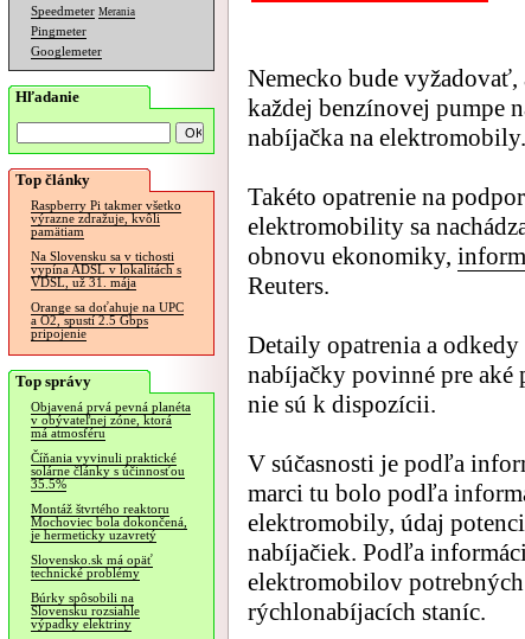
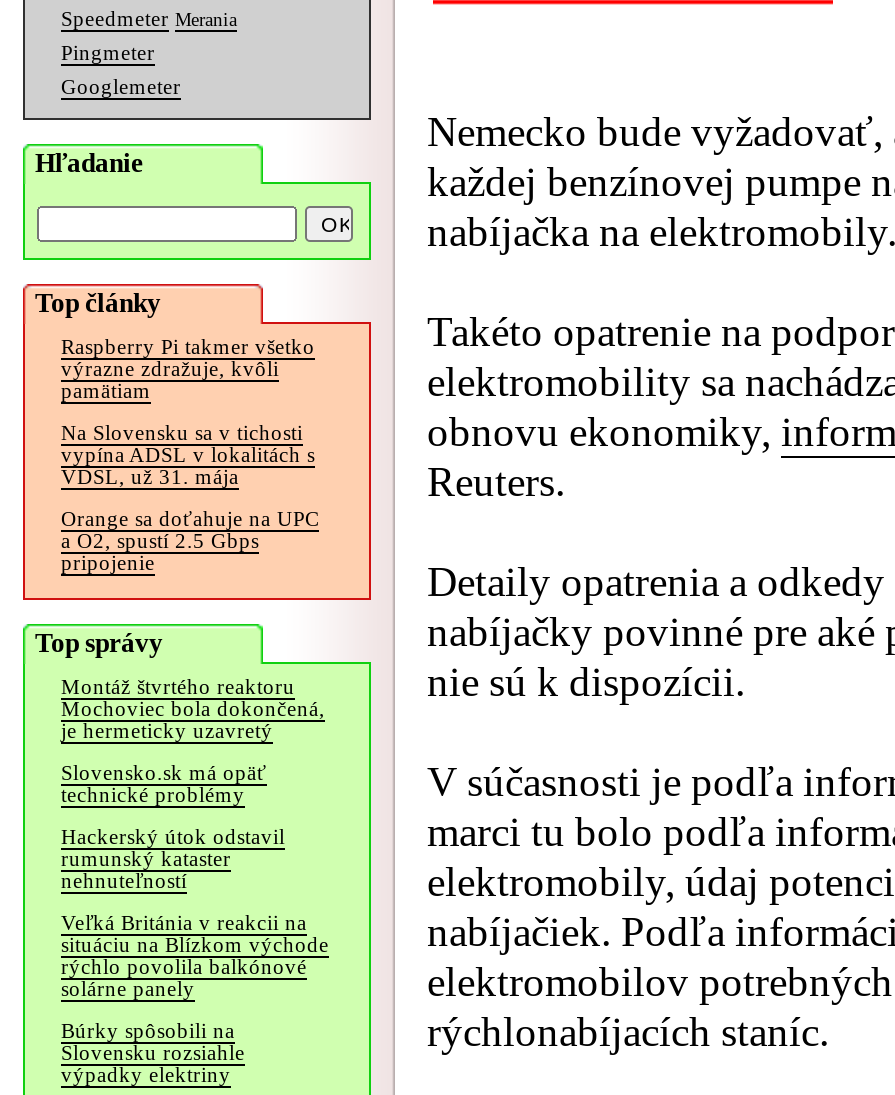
- Objavená prvá pevná planéta
- v obývateľnej zóne, ktorá
- má atmosféru
- Číňania vyvinuli praktické
- solárne články s účinnosťou
- 35.5%

+ Hackerský útok odstavil
+ rumunský kataster
+ nehnuteľností
+ Veľká Británia v reakcii na
+ situáciu na Blízkom východe
+ rýchlo povolila balkónové
+ solárne panely

moved up: Montáž štvrtého reaktoru | Mochoviec bola dokončená, | je hermeticky uzavretý | Slovensko.sk má opäť | technické problémy
